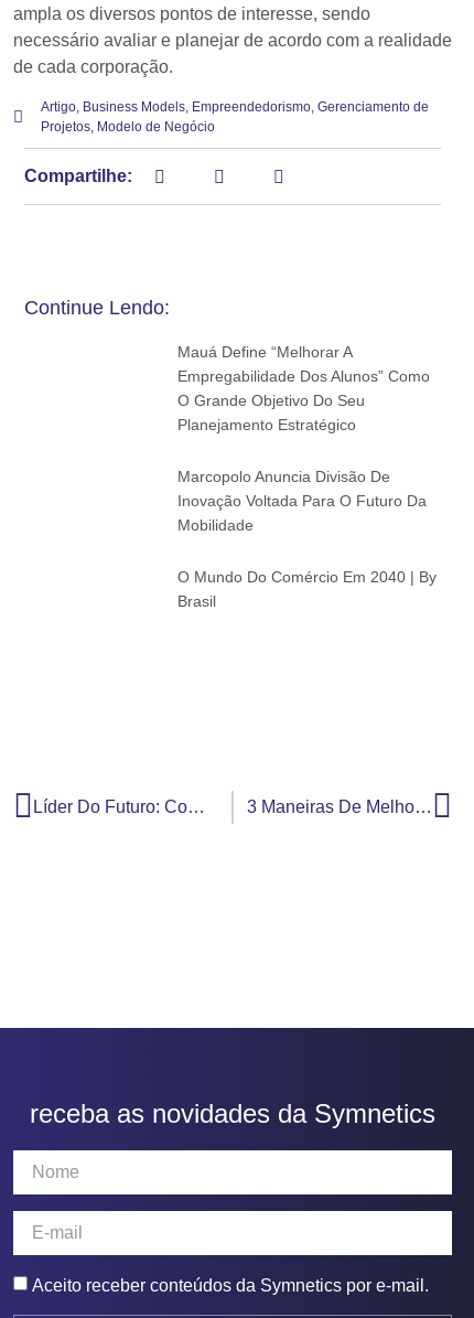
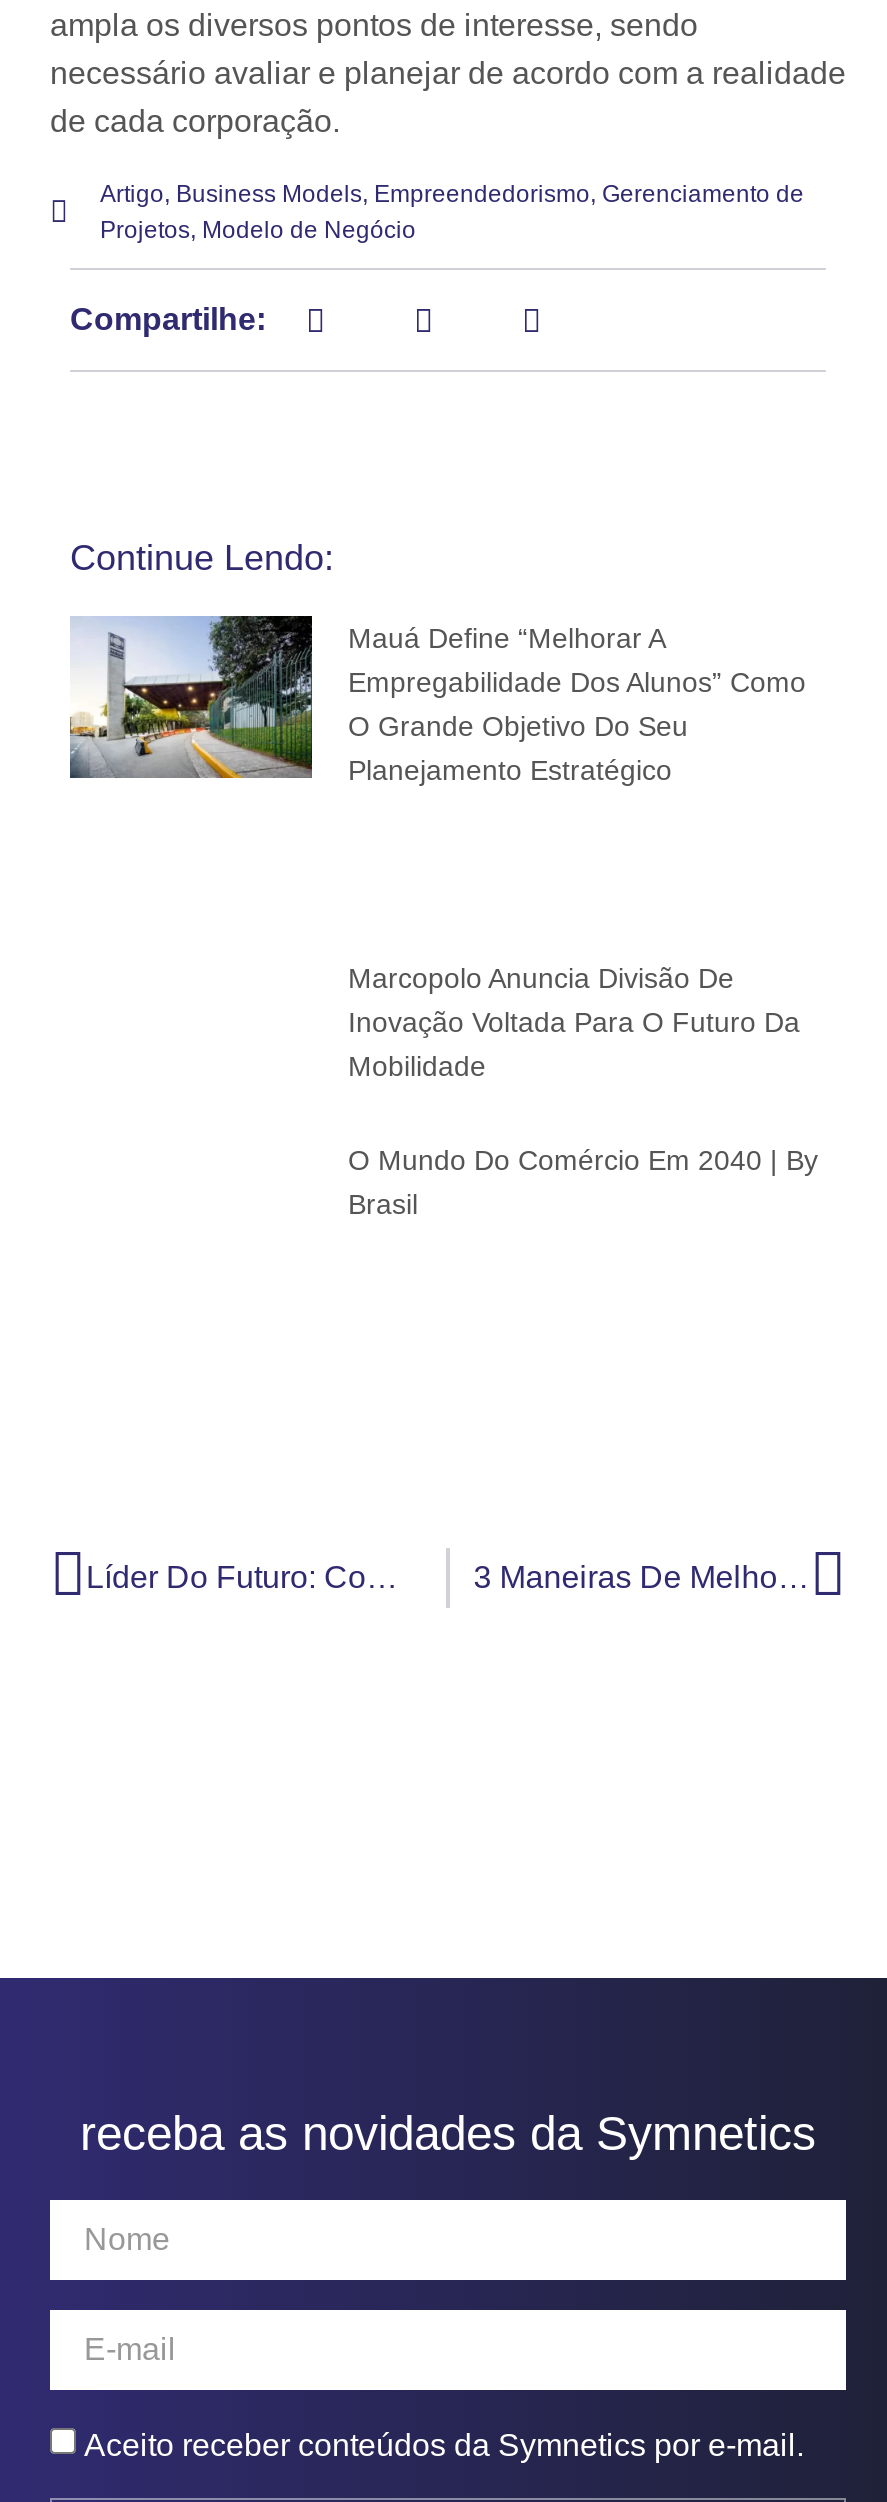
+ [image]
